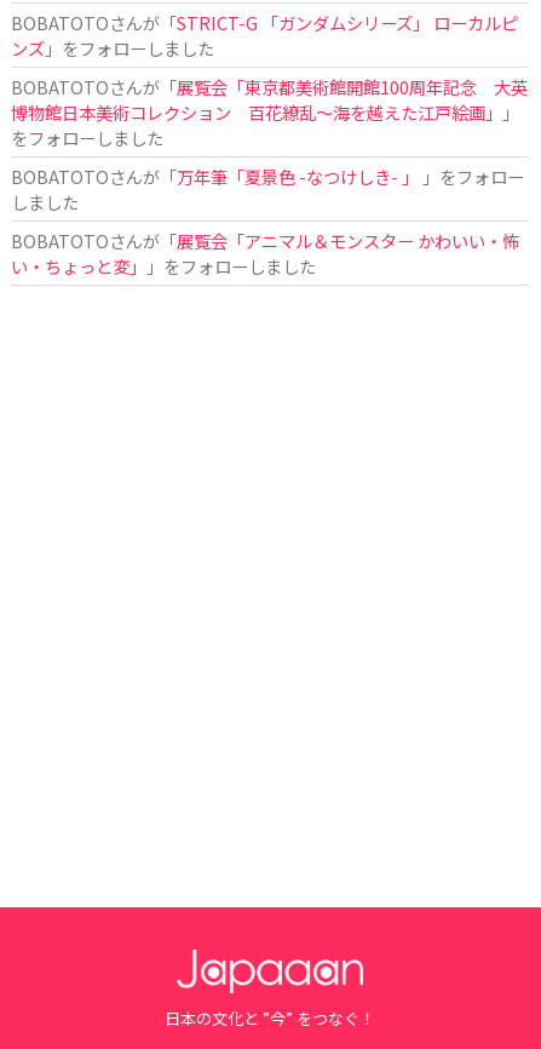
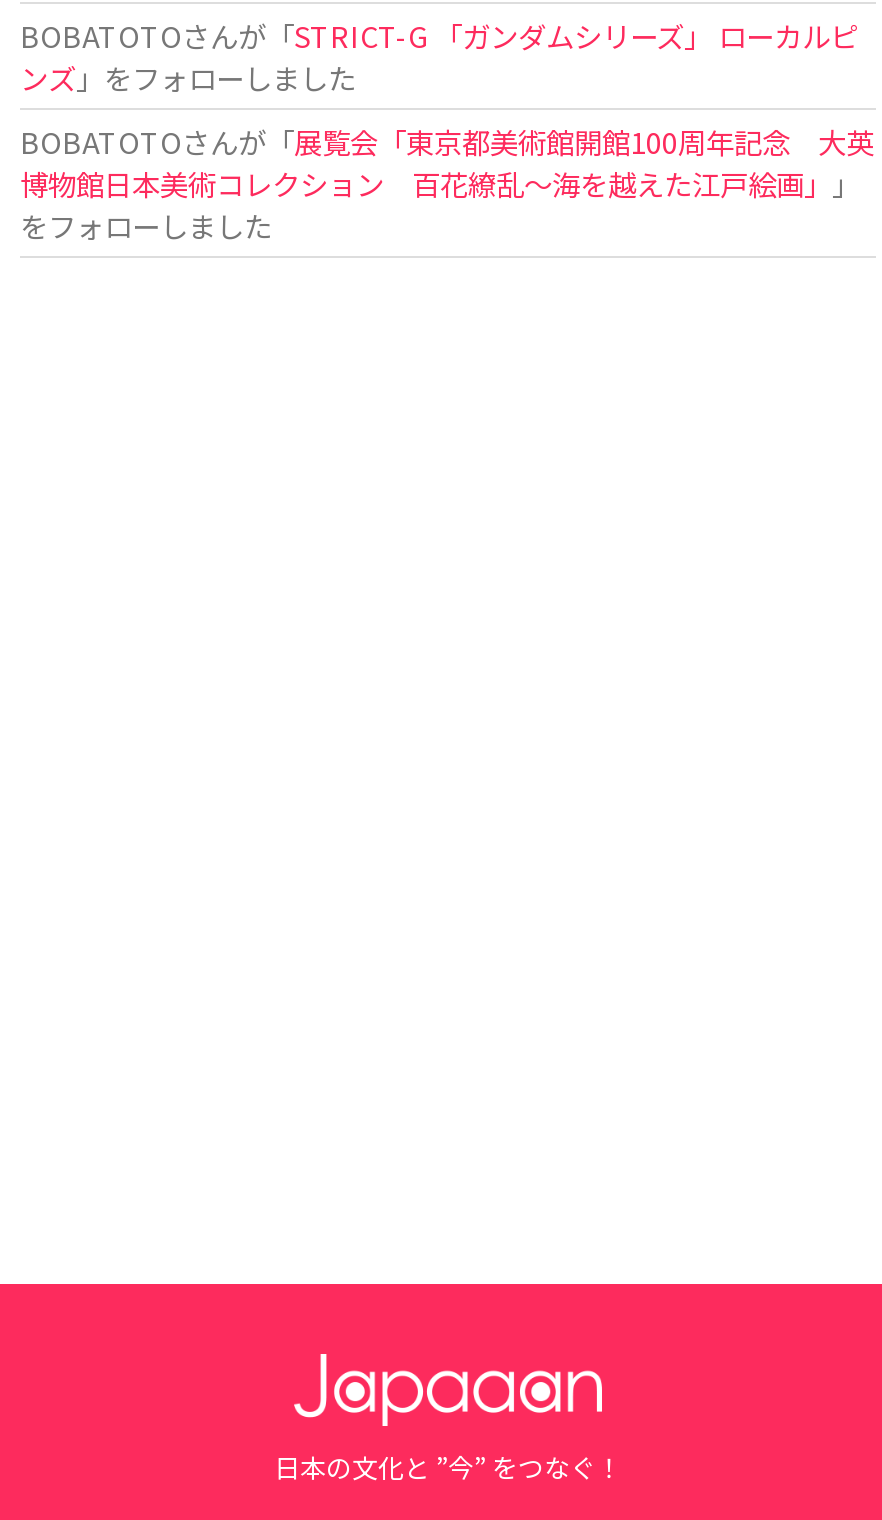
- BOBATOTOさんが「万年筆「夏景色 -なつけしき- 」」をフォロー
- しました
- BOBATOTOさんが「展覧会「アニマル＆モンスター かわいい・怖
- い・ちょっと変」」をフォローしました
